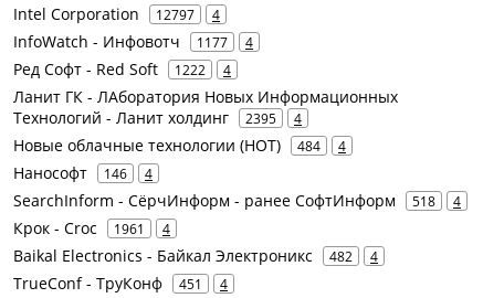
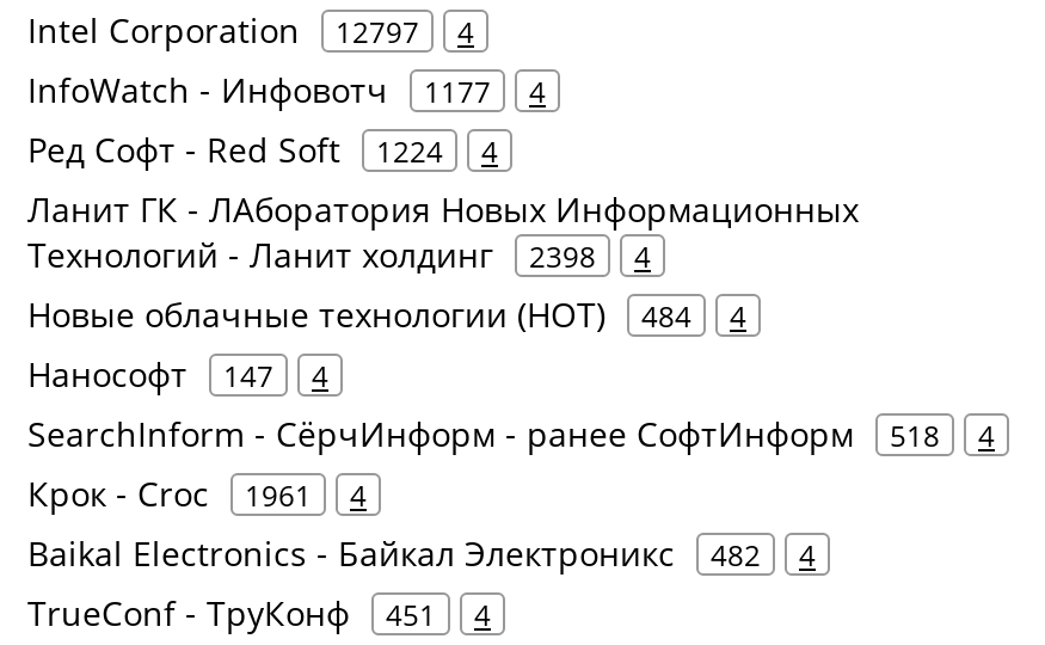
- Ред Софт - Red Soft 1222 4
+ Ред Софт - Red Soft 1224 4

- Технологий - Ланит холдинг 2395 4
+ Технологий - Ланит холдинг 2398 4

- Нанософт 146 4
+ Нанософт 147 4
